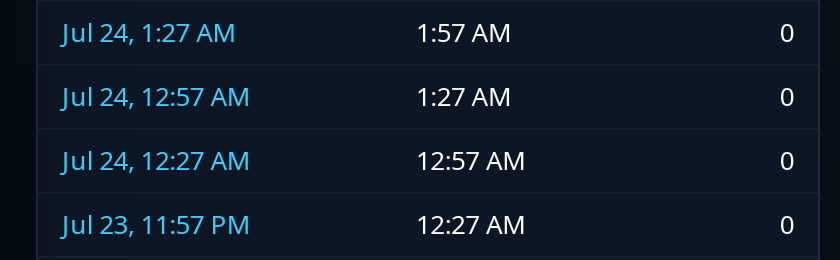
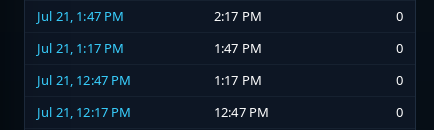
- Jul 24, 1:27 AM
- 1:57 AM
+ Jul 21, 1:47 PM
+ 2:17 PM

- Jul 24, 12:57 AM
- 1:27 AM
+ Jul 21, 1:17 PM
+ 1:47 PM

- Jul 24, 12:27 AM
- 12:57 AM
+ Jul 21, 12:47 PM
+ 1:17 PM

- Jul 23, 11:57 PM
- 12:27 AM
+ Jul 21, 12:17 PM
+ 12:47 PM
